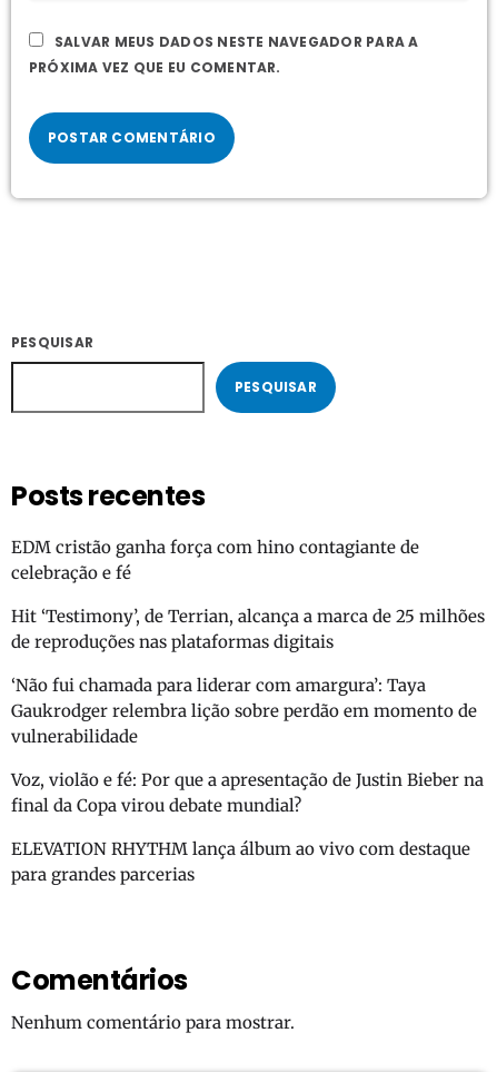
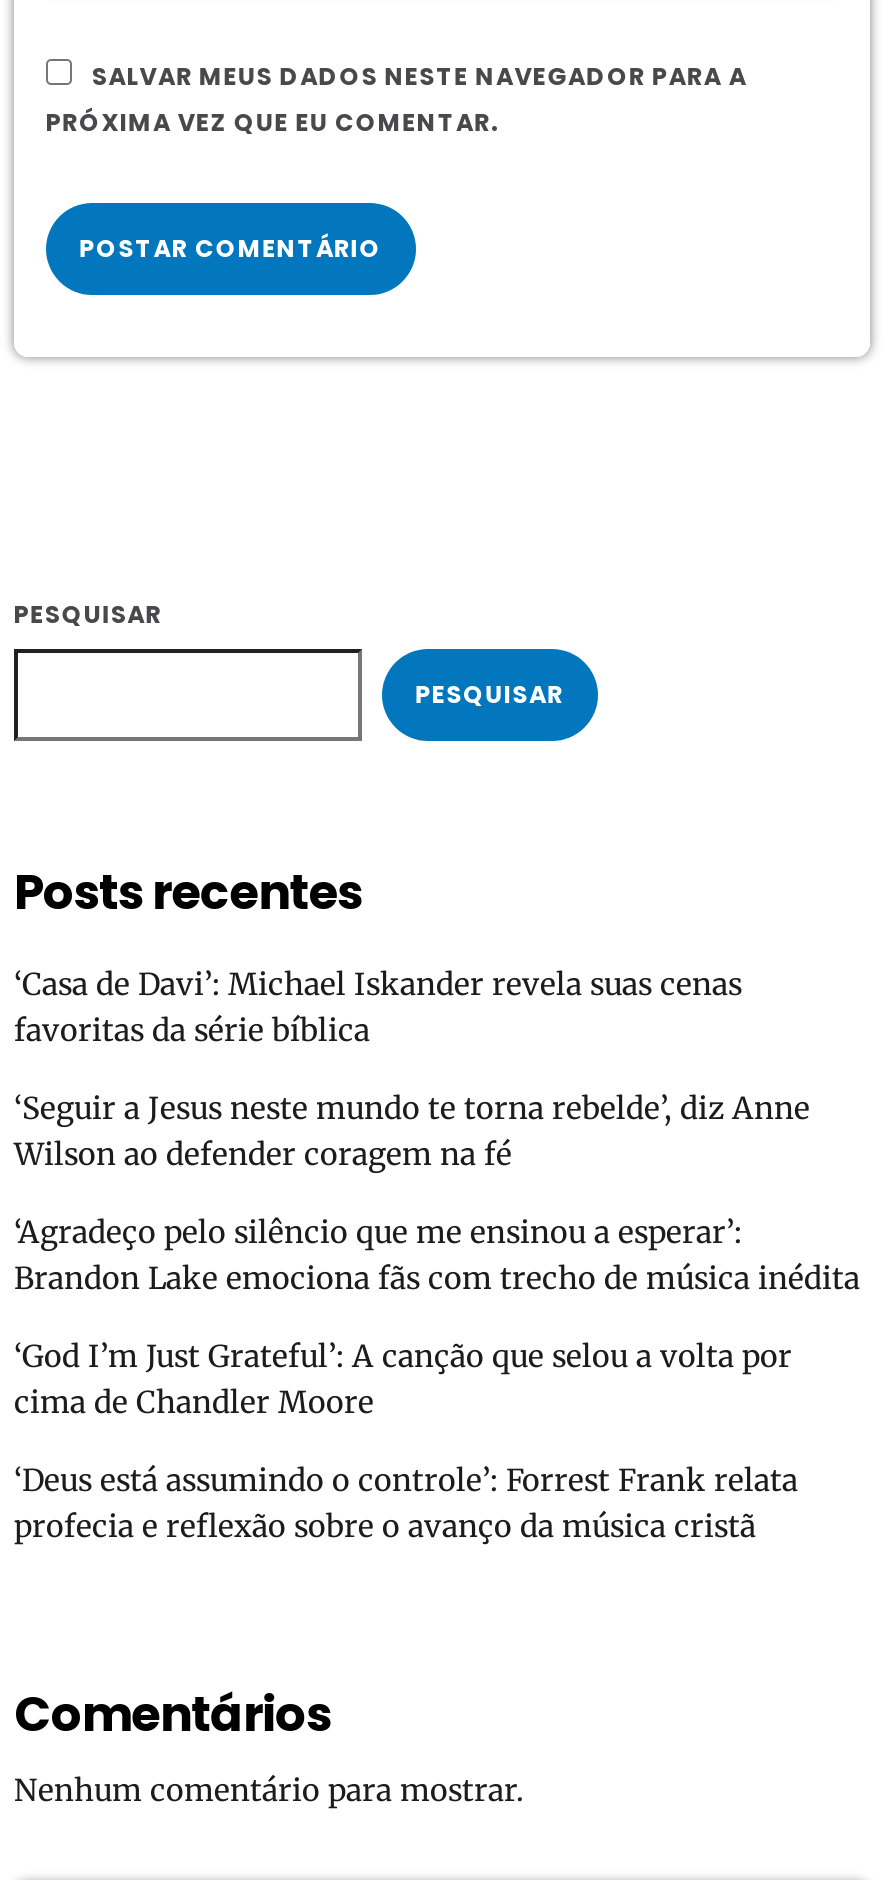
- EDM cristão ganha força com hino contagiante de
- celebração e fé
+ ‘Casa de Davi’: Michael Iskander revela suas cenas
+ favoritas da série bíblica

- Hit ‘Testimony’, de Terrian, alcança a marca de 25 milhões
- de reproduções nas plataformas digitais
+ ‘Seguir a Jesus neste mundo te torna rebelde’, diz Anne
+ Wilson ao defender coragem na fé

- ‘Não fui chamada para liderar com amargura’: Taya
- Gaukrodger relembra lição sobre perdão em momento de
- vulnerabilidade
+ ‘Agradeço pelo silêncio que me ensinou a esperar’:
+ Brandon Lake emociona fãs com trecho de música inédita

- Voz, violão e fé: Por que a apresentação de Justin Bieber na
- final da Copa virou debate mundial?
+ ‘God I’m Just Grateful’: A canção que selou a volta por
+ cima de Chandler Moore

- ELEVATION RHYTHM lança álbum ao vivo com destaque
- para grandes parcerias
+ ‘Deus está assumindo o controle’: Forrest Frank relata
+ profecia e reflexão sobre o avanço da música cristã
